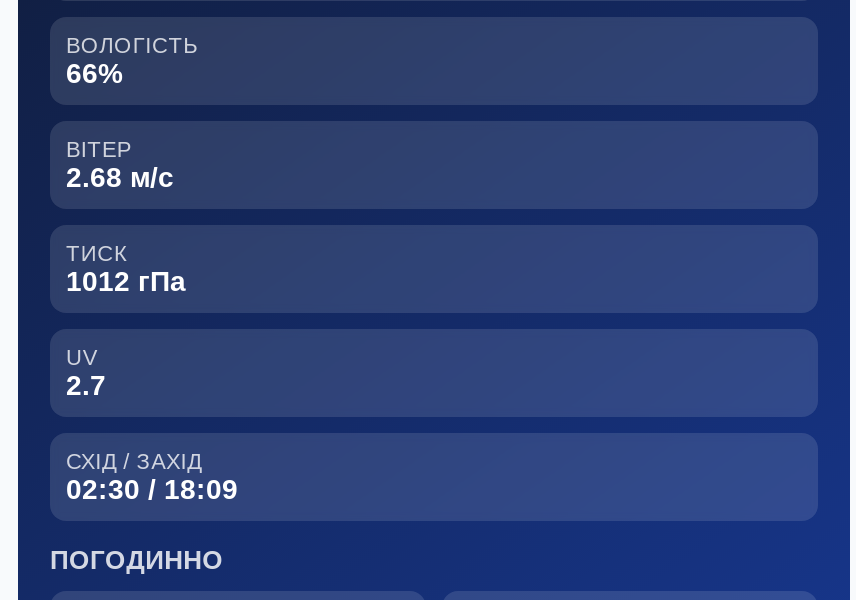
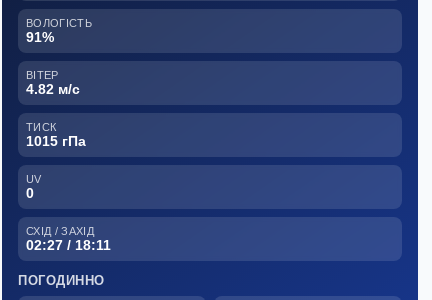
- 66%
+ 91%

- 2.68 м/с
+ 4.82 м/с

- 1012 гПа
+ 1015 гПа

- 2.7
+ 0

- 02:30 / 18:09
+ 02:27 / 18:11
